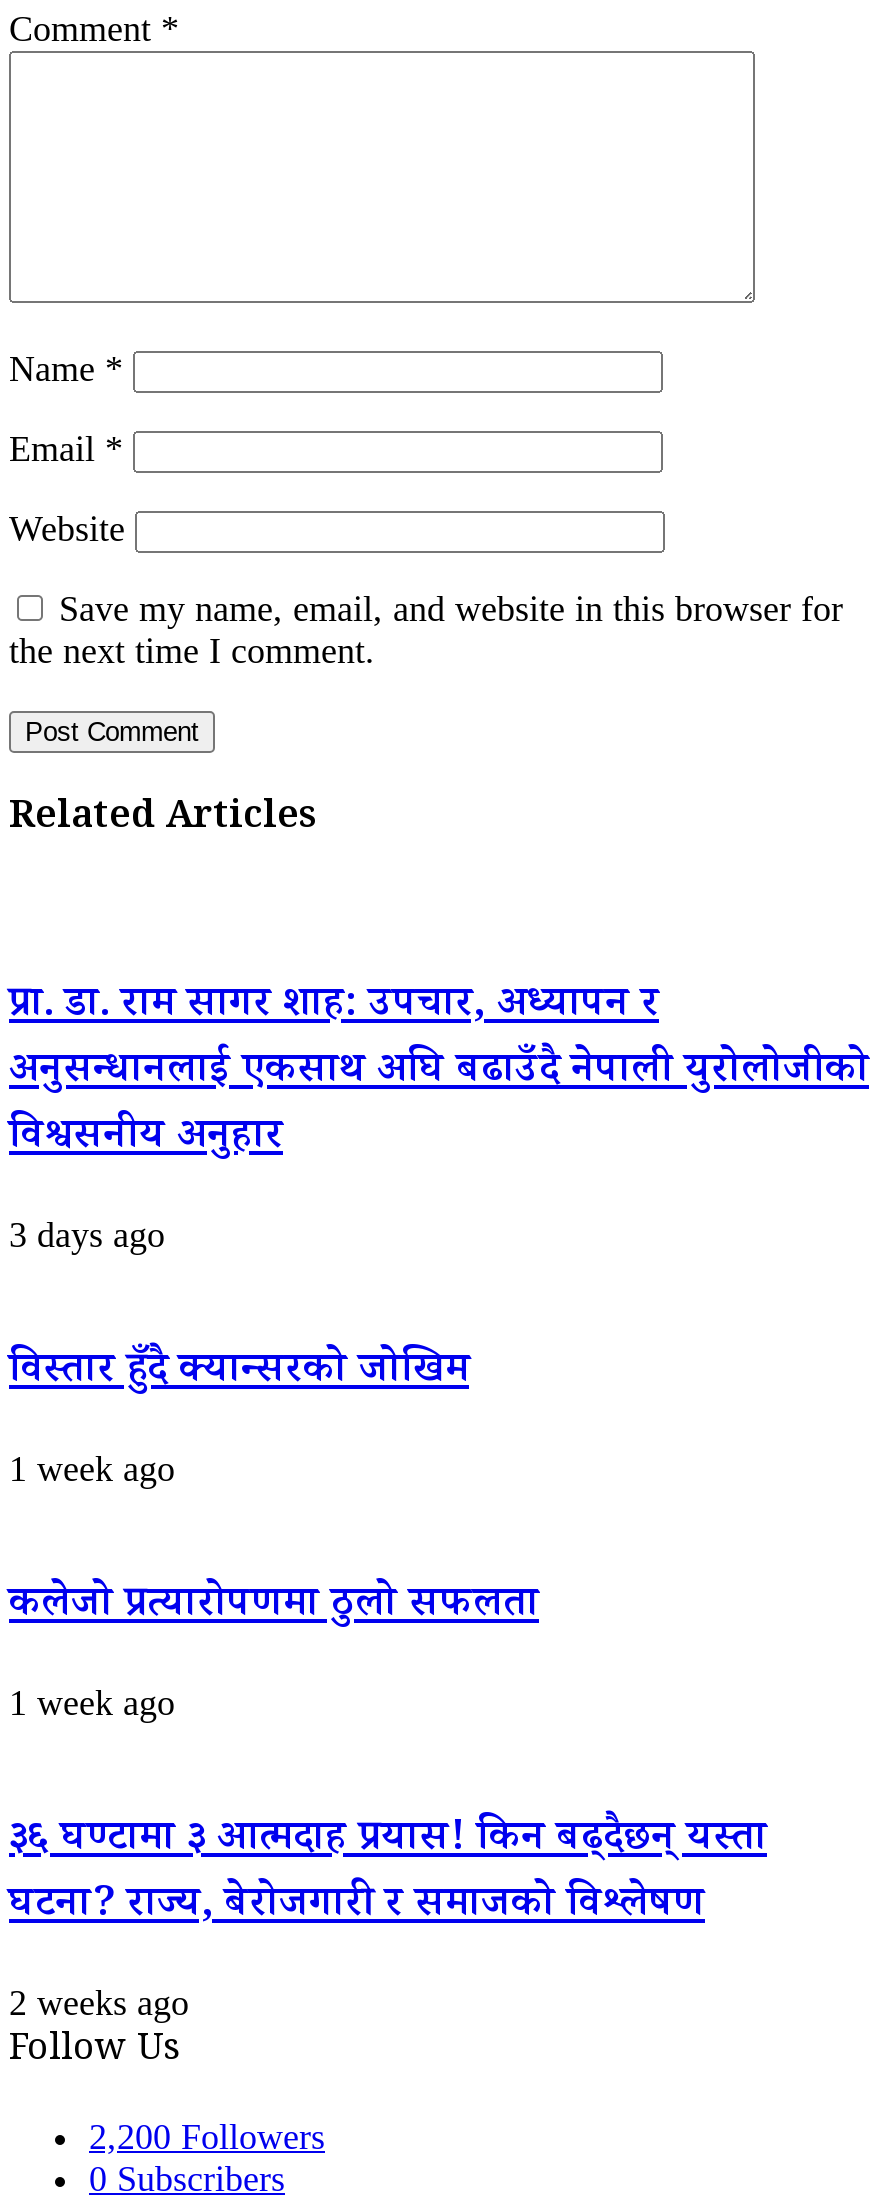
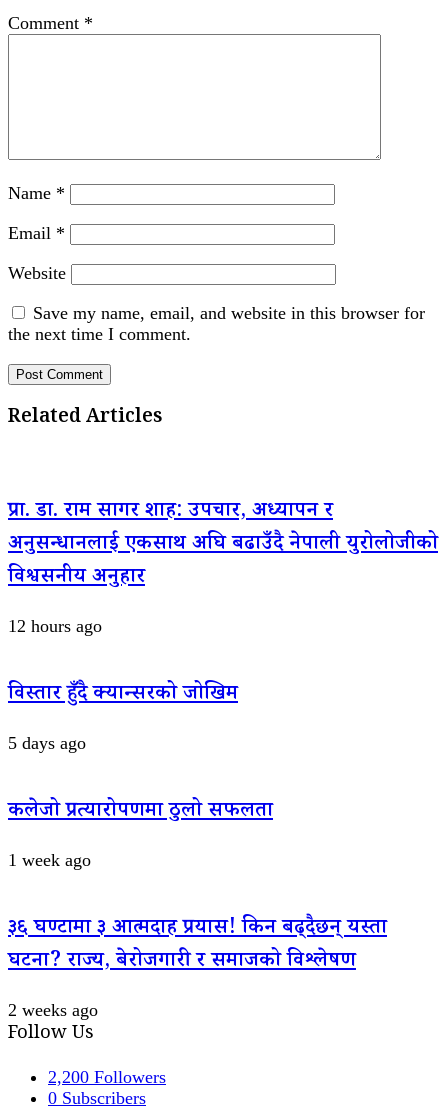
- 3 days ago
+ 12 hours ago

- 1 week ago
+ 5 days ago
